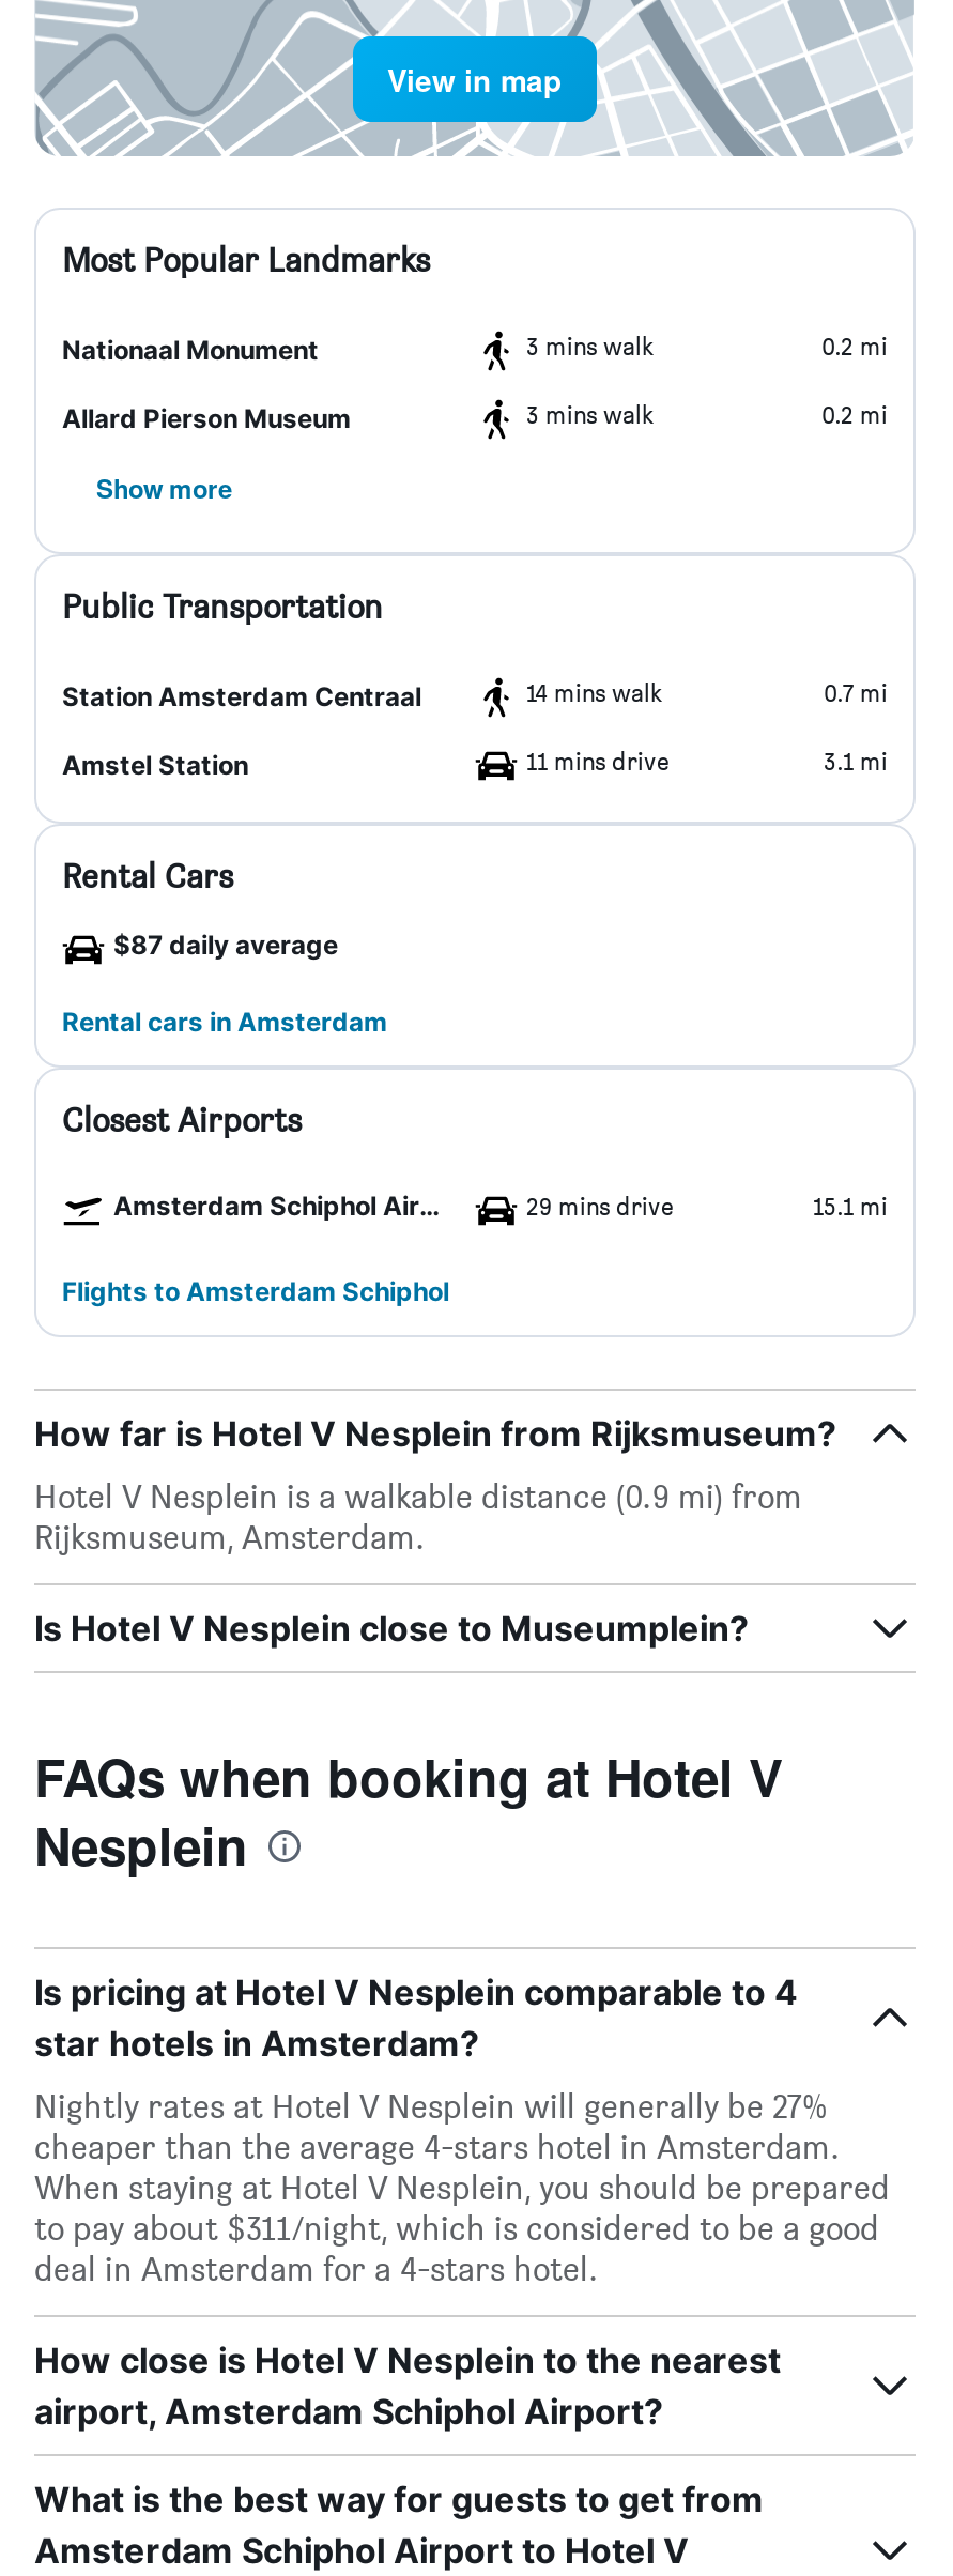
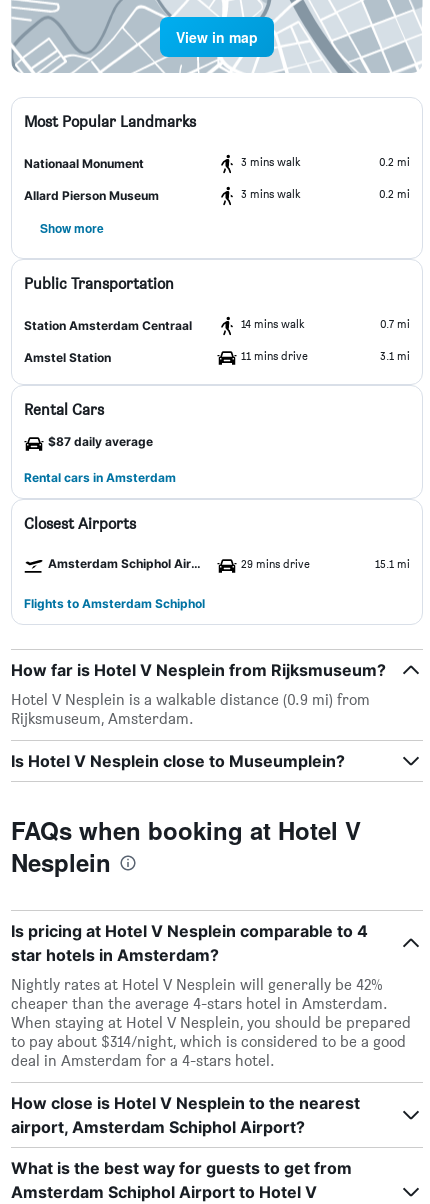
- Nightly rates at Hotel V Nesplein will generally be 27%
+ Nightly rates at Hotel V Nesplein will generally be 42%

- to pay about $311/night, which is considered to be a good
+ to pay about $314/night, which is considered to be a good
